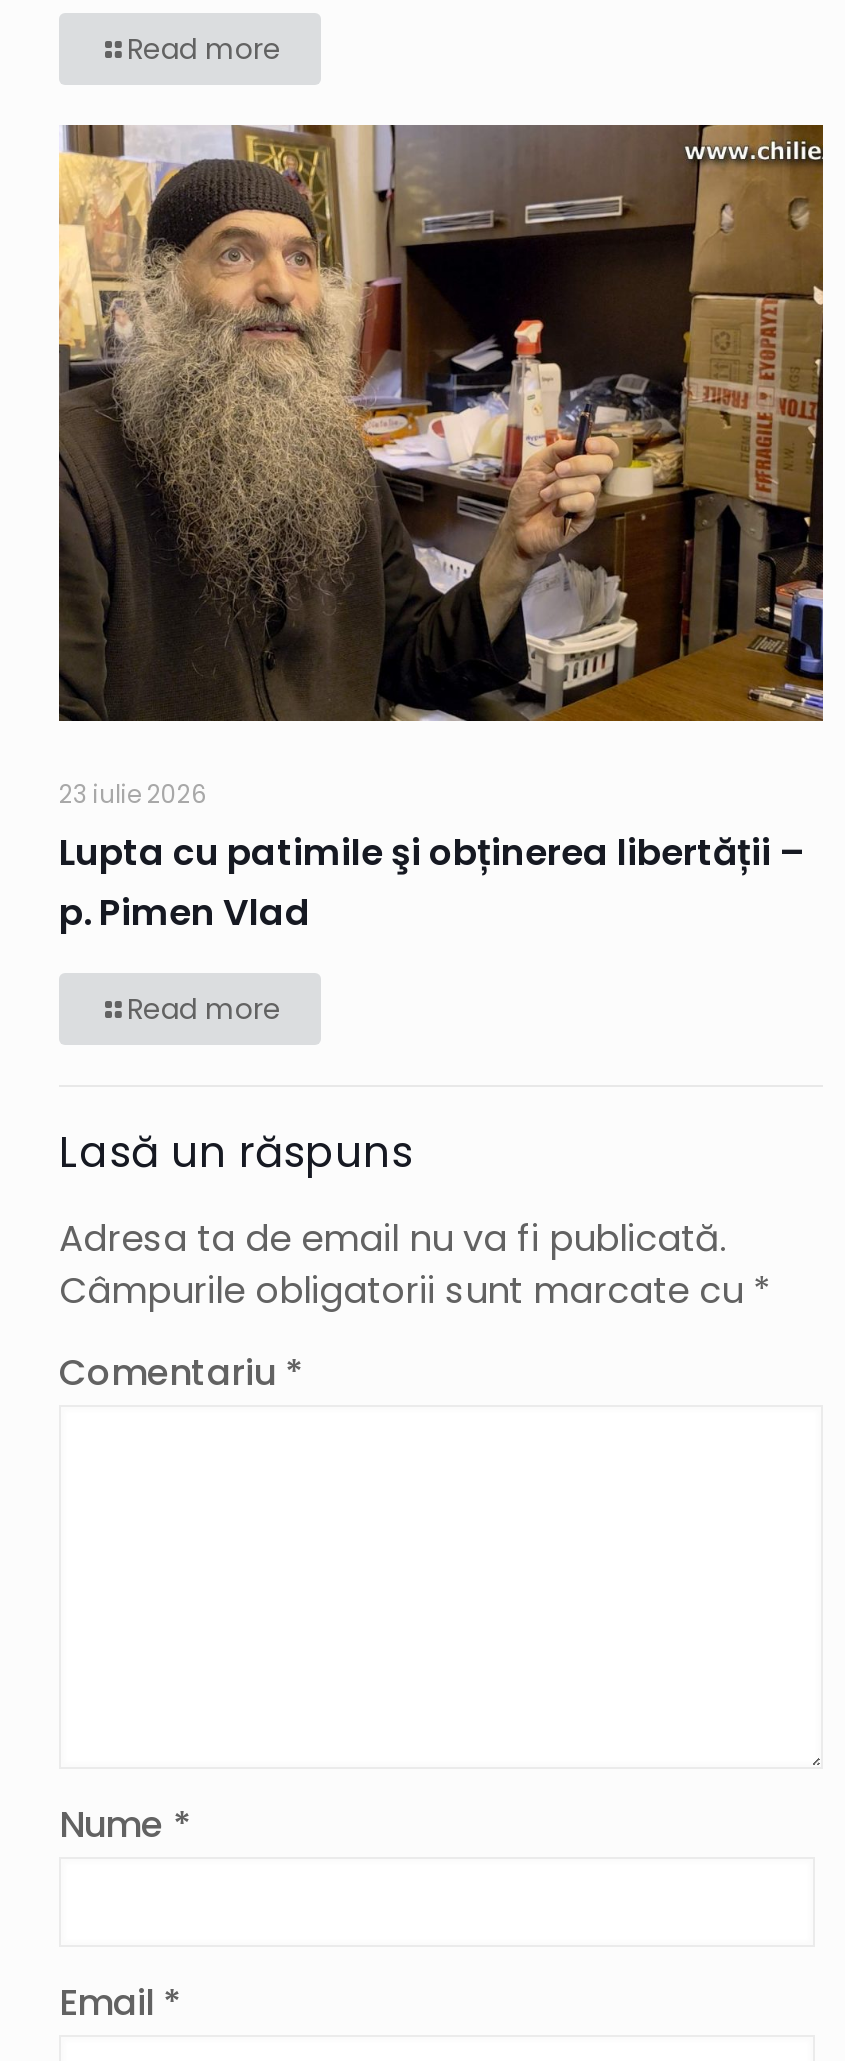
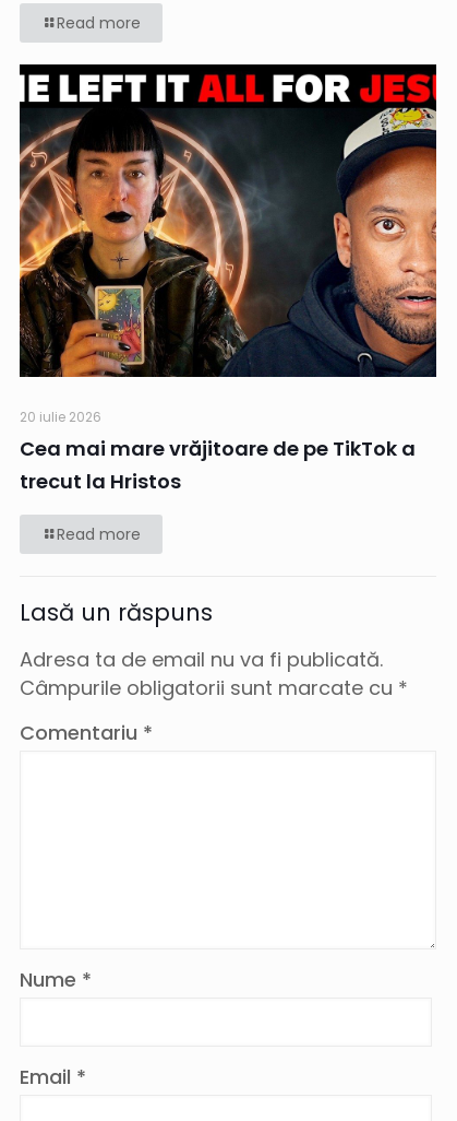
- [image]
- 23 iulie 2026
- Lupta cu patimile şi obținerea libertății –
- p. Pimen Vlad
+ [image]
+ 20 iulie 2026
+ Cea mai mare vrăjitoare de pe TikTok a
+ trecut la Hristos
